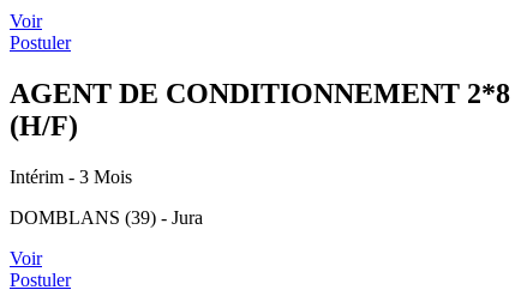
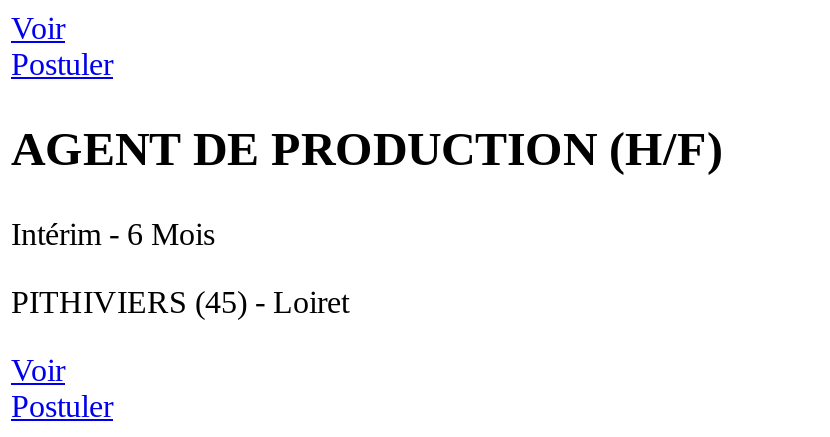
- AGENT DE CONDITIONNEMENT 2*8
- (H/F)
+ AGENT DE PRODUCTION (H/F)

- Intérim - 3 Mois
+ Intérim - 6 Mois

- DOMBLANS (39) - Jura
+ PITHIVIERS (45) - Loiret
